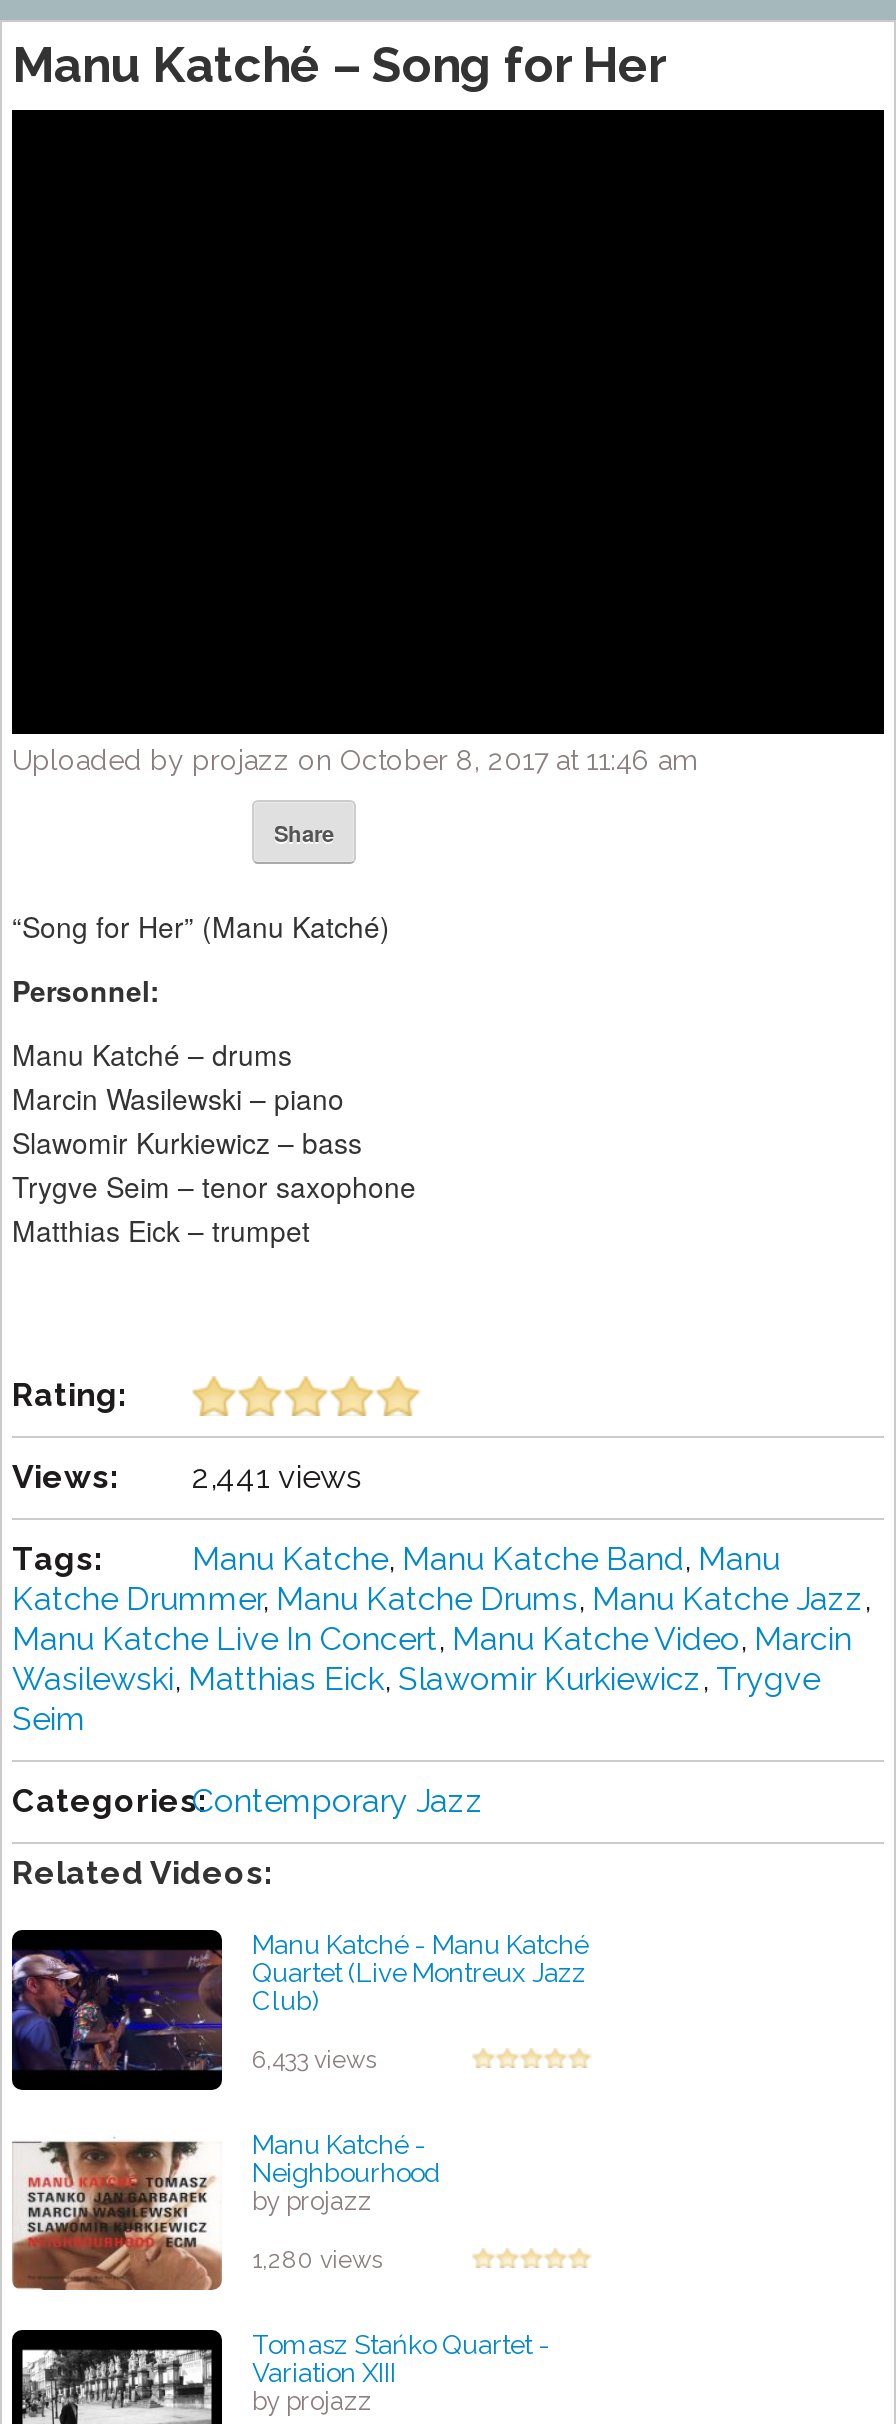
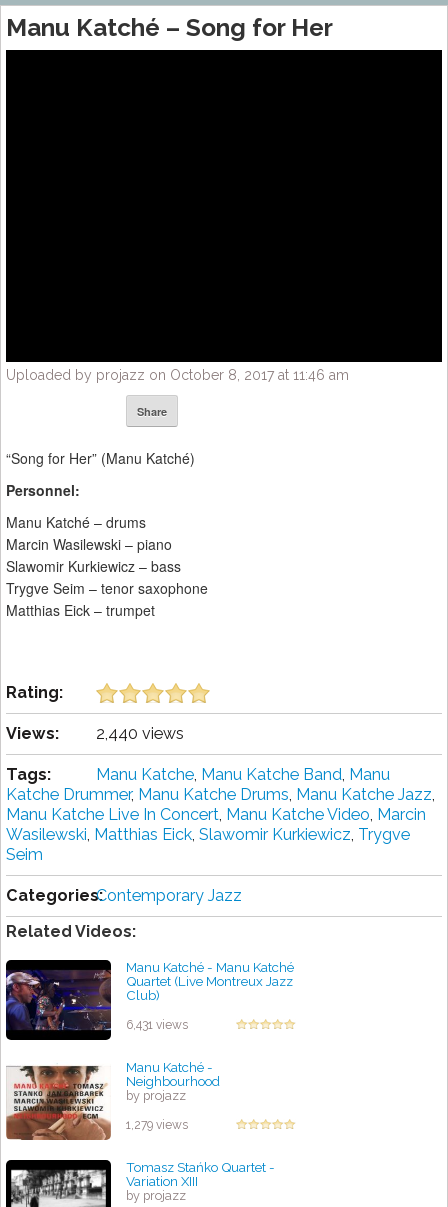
- Views: 2,441 views
+ Views: 2,440 views

- 6,433 views
+ 6,431 views

- 1,280 views
+ 1,279 views
